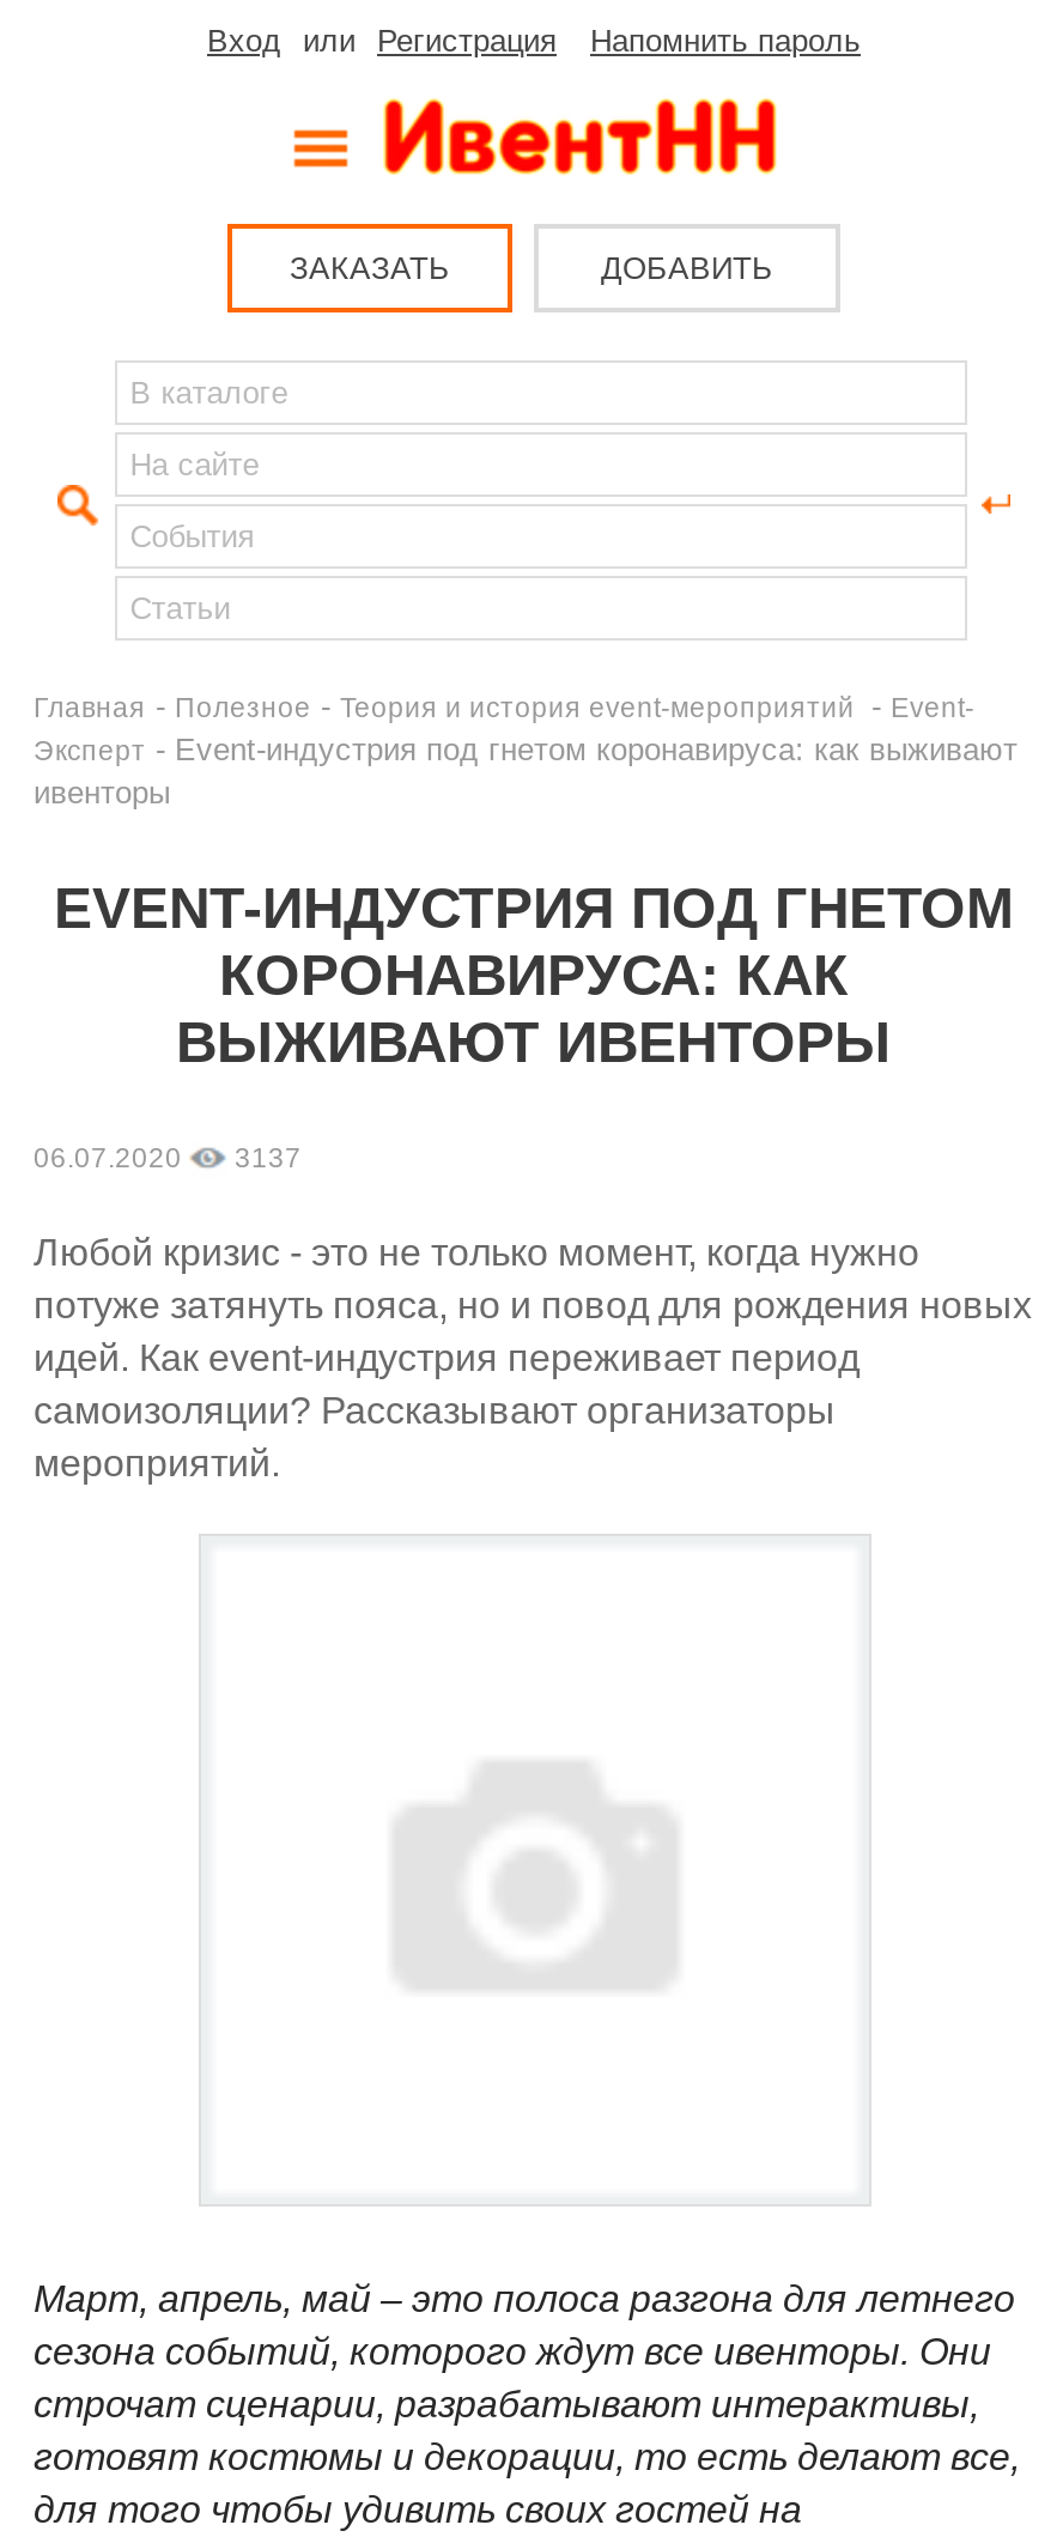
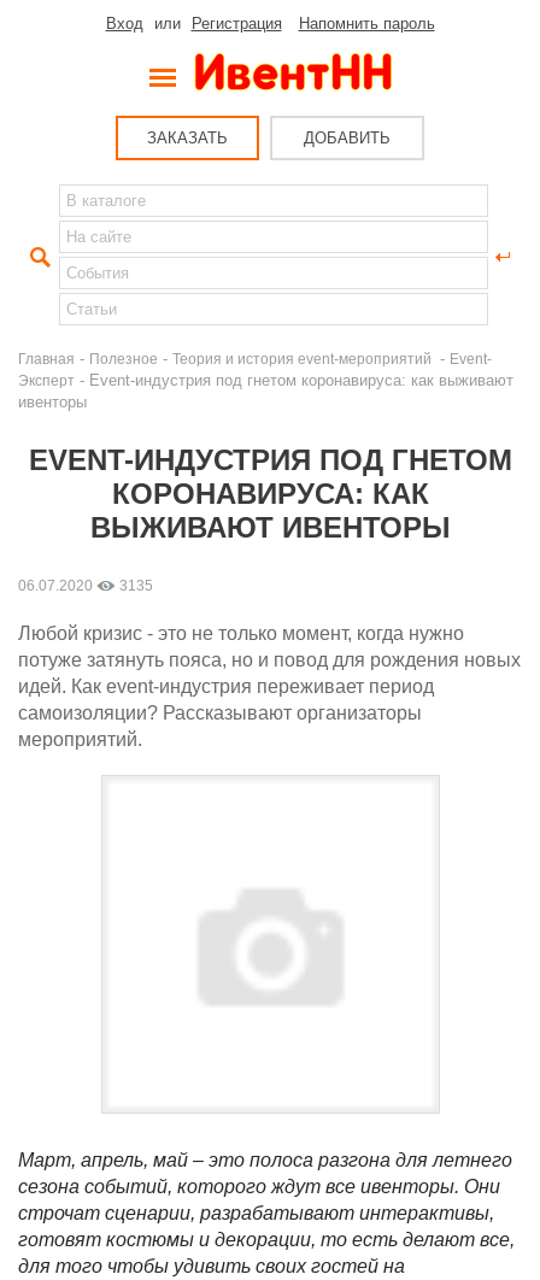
- 06.07.2020 3137
+ 06.07.2020 3135
